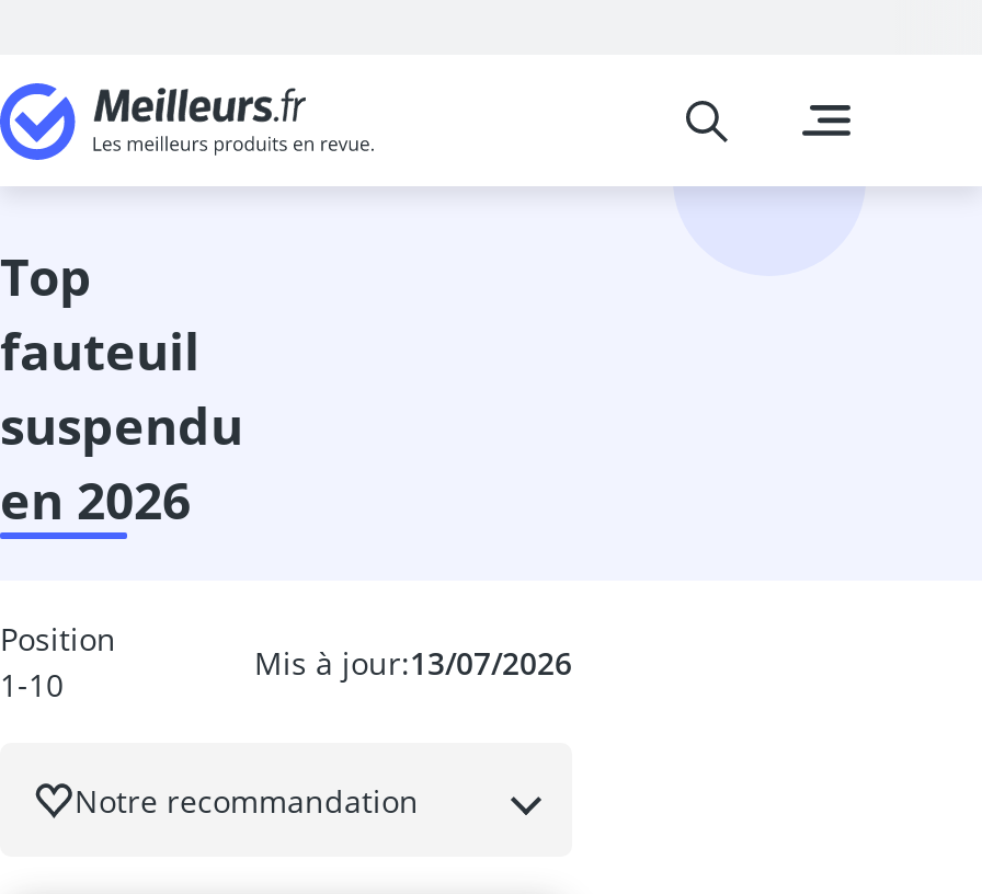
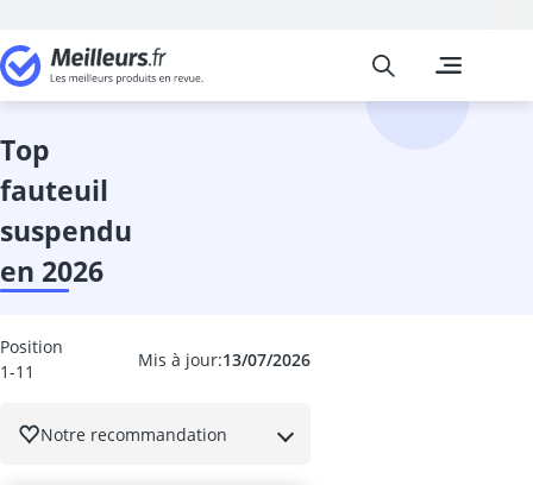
- 1-10
+ 1-11
